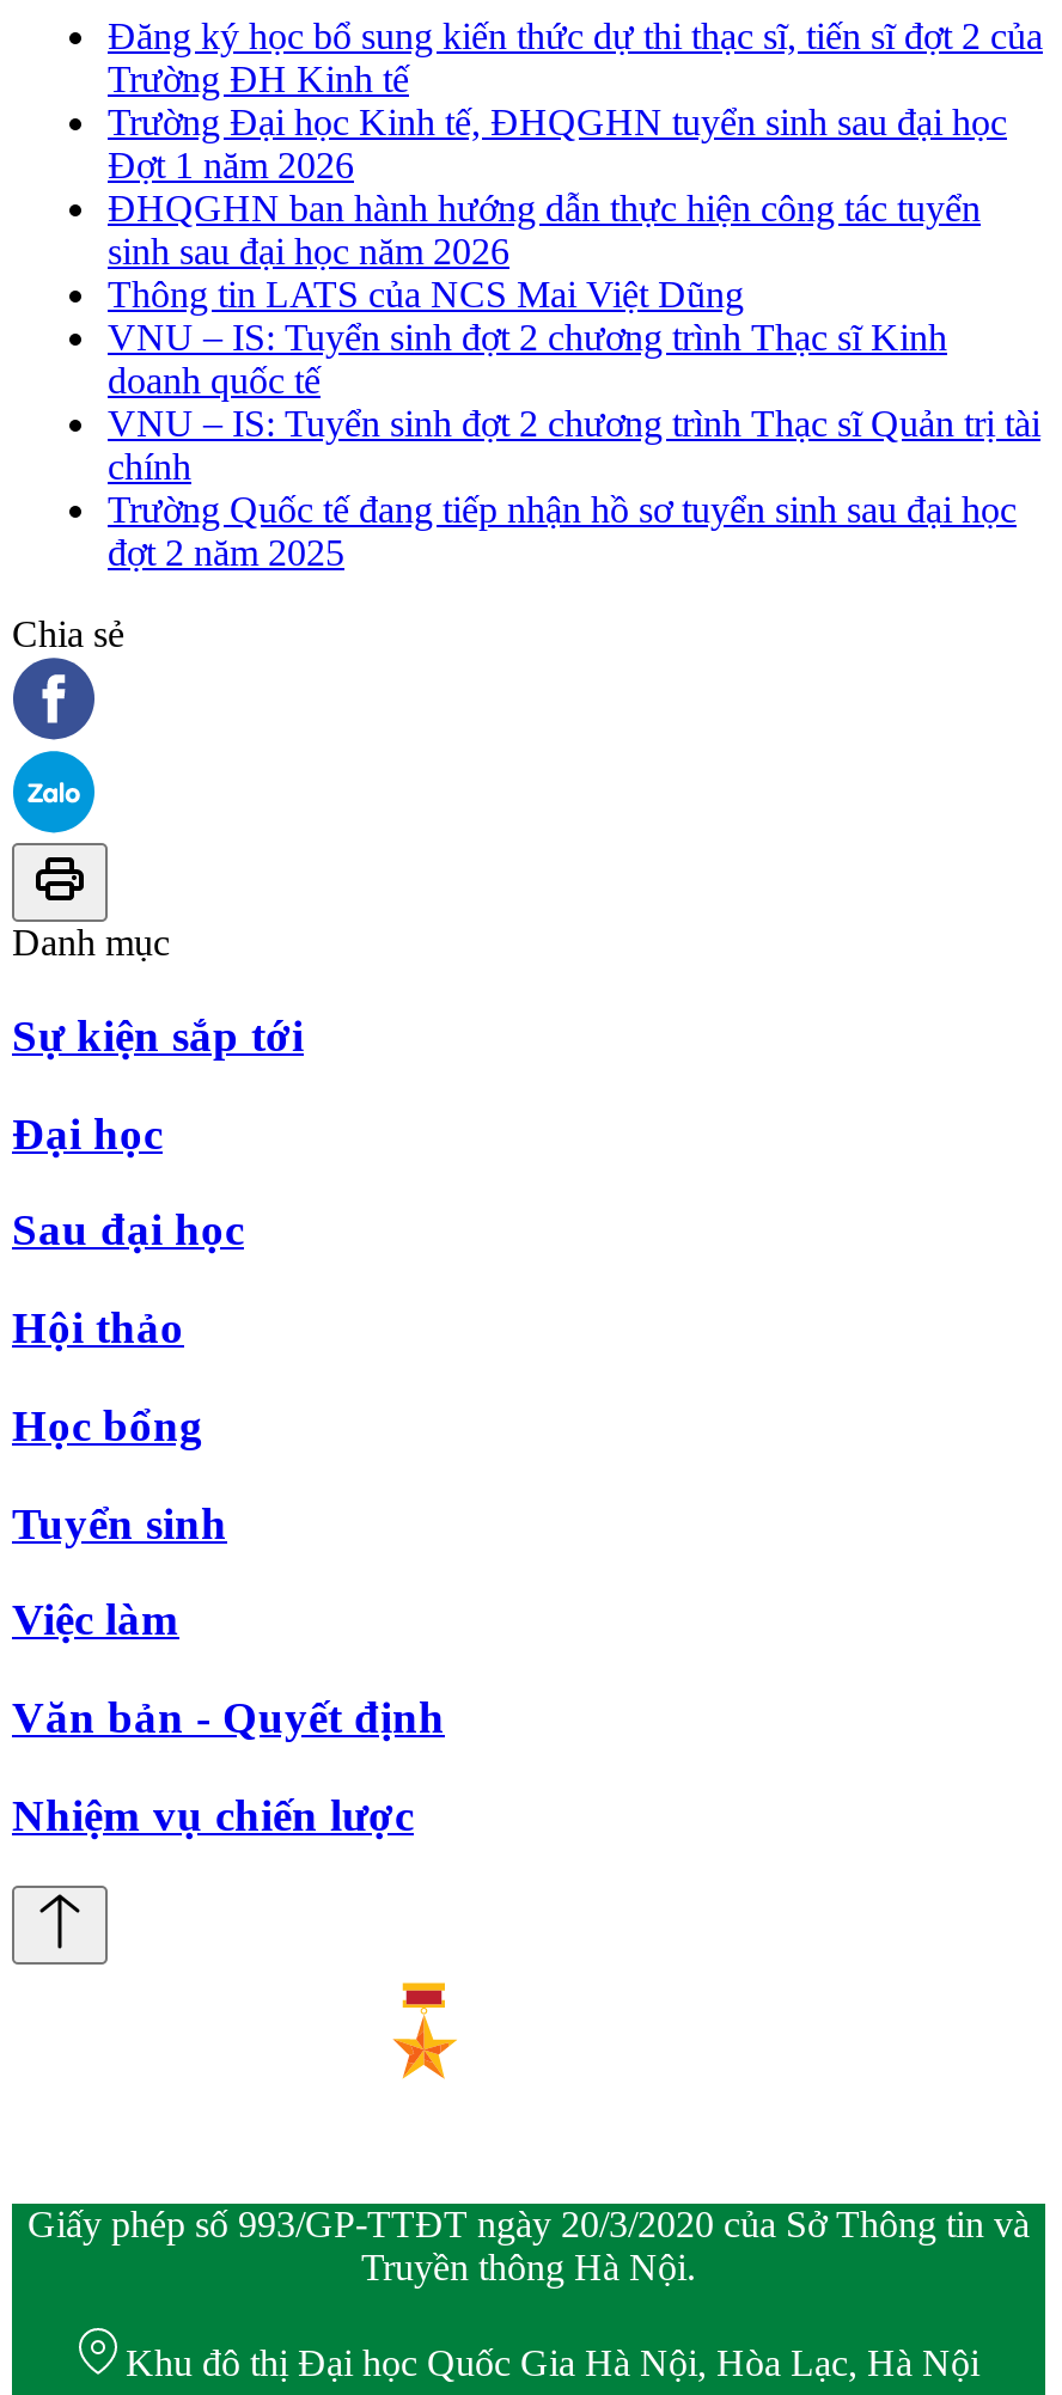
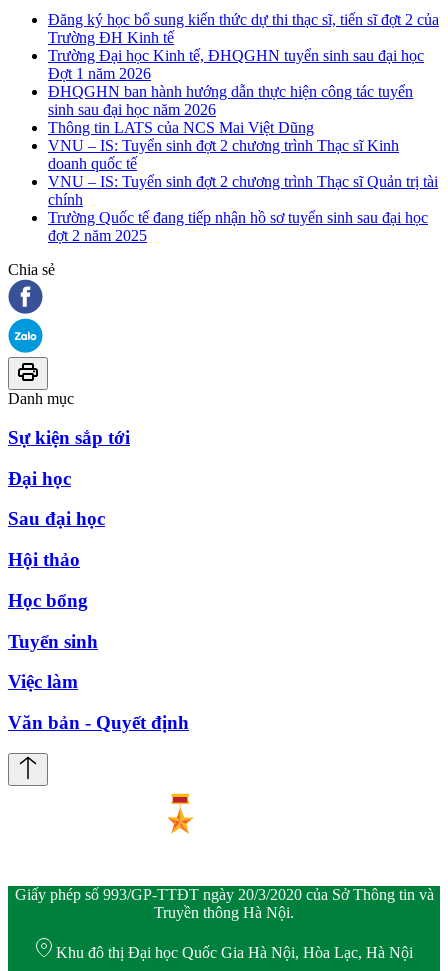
- Nhiệm vụ chiến lược
